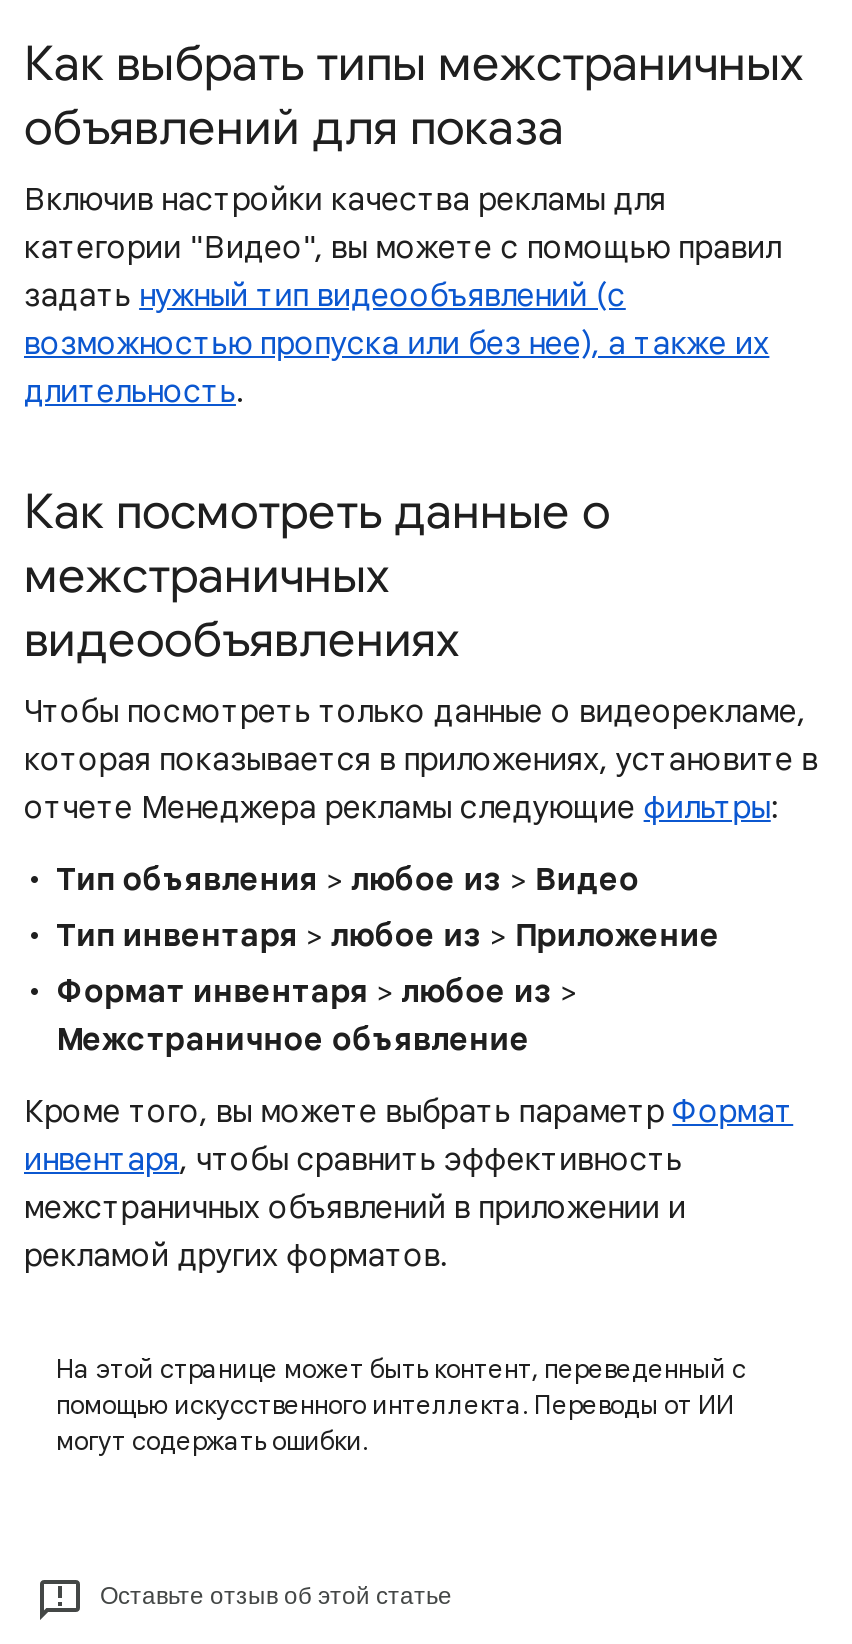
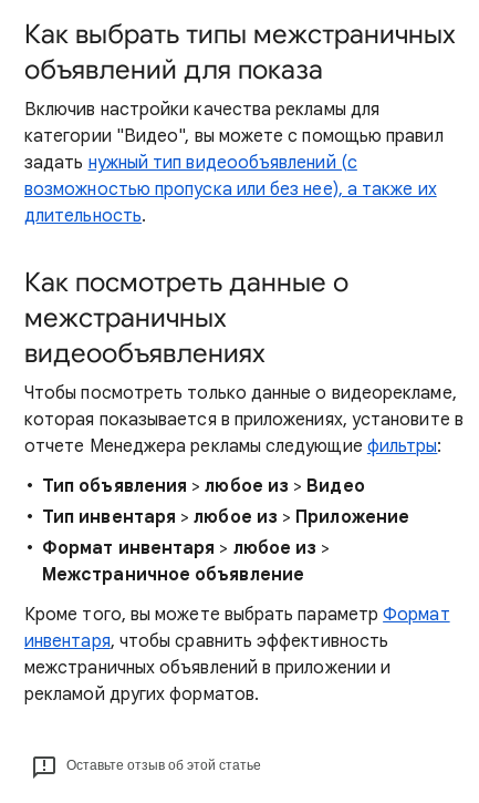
- На этой странице может быть контент, переведенный с
- помощью искусственного интеллекта. Переводы от ИИ
- могут содержать ошибки.
